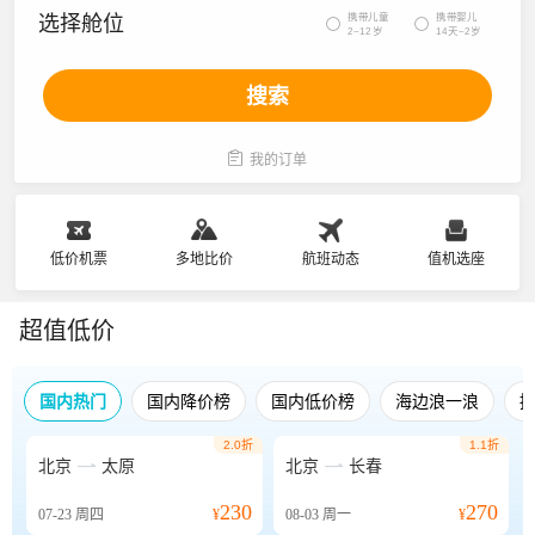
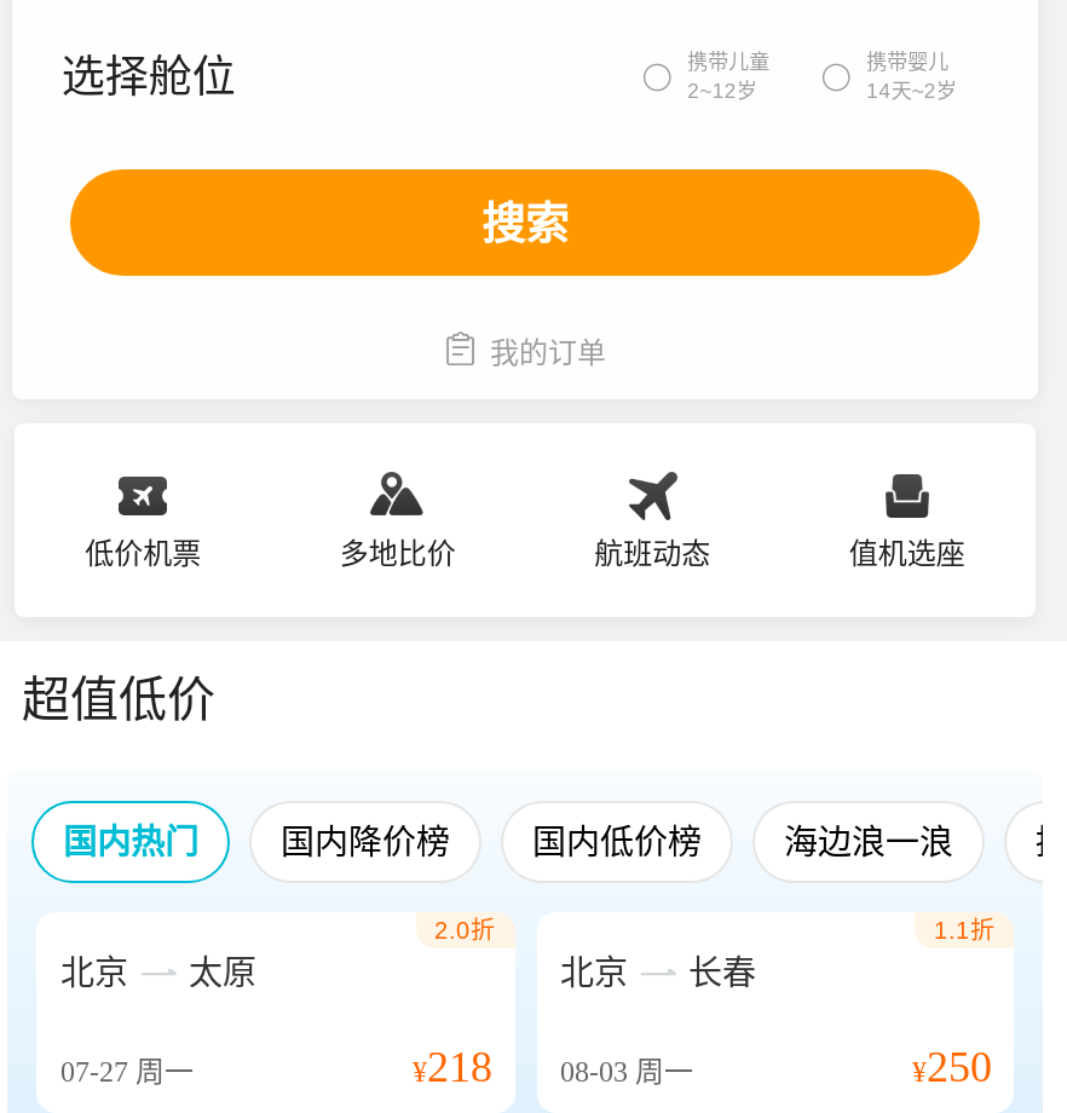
- 07-23周四
+ 07-27周一

- ¥230 08-03周一
+ ¥218 08-03周一

- ¥270
+ ¥250
